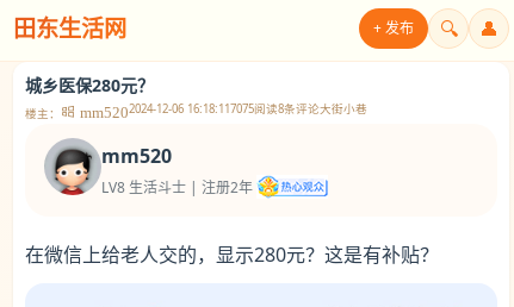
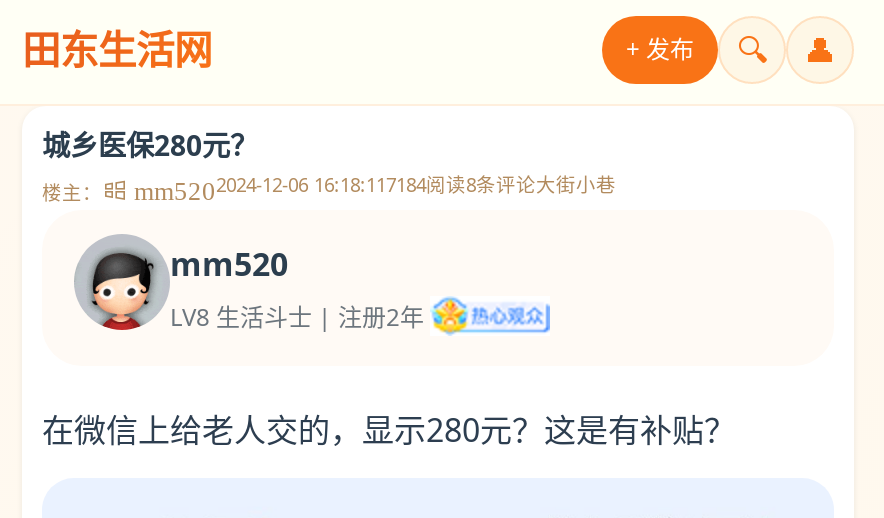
- mm5202024-12-06 16:18:117075阅读8条评论大街小巷
+ mm5202024-12-06 16:18:117184阅读8条评论大街小巷
